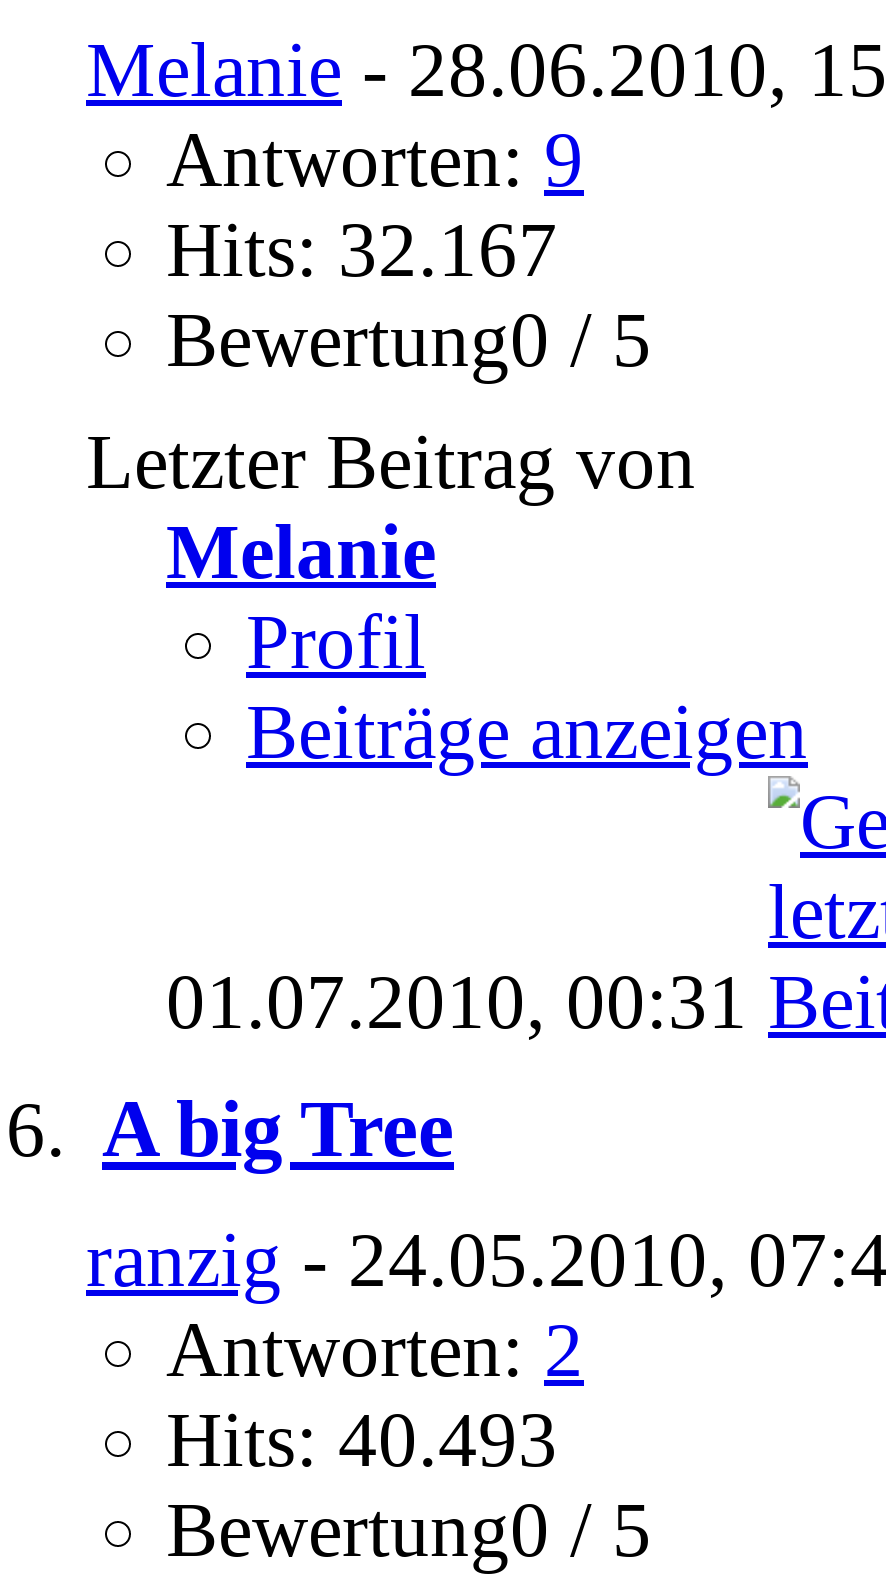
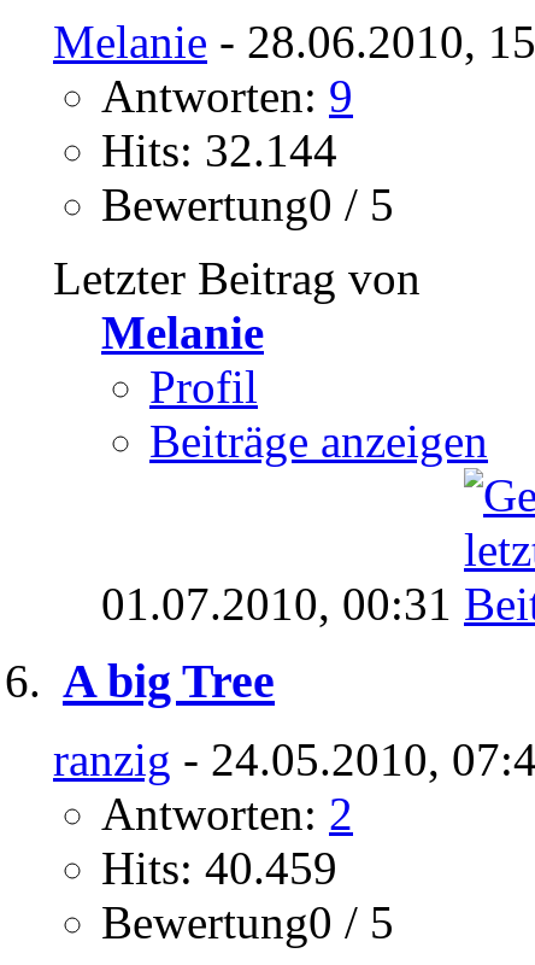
- Hits: 32.167
+ Hits: 32.144

- Hits: 40.493
+ Hits: 40.459
